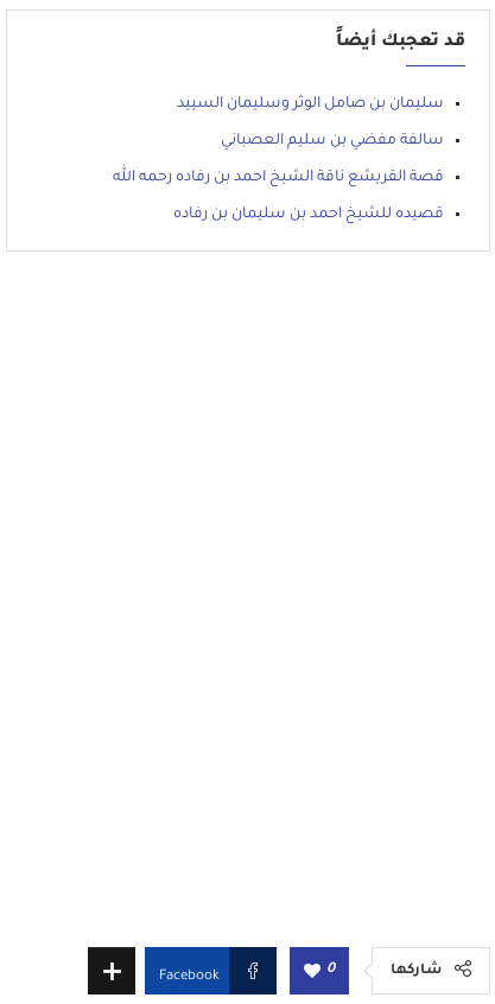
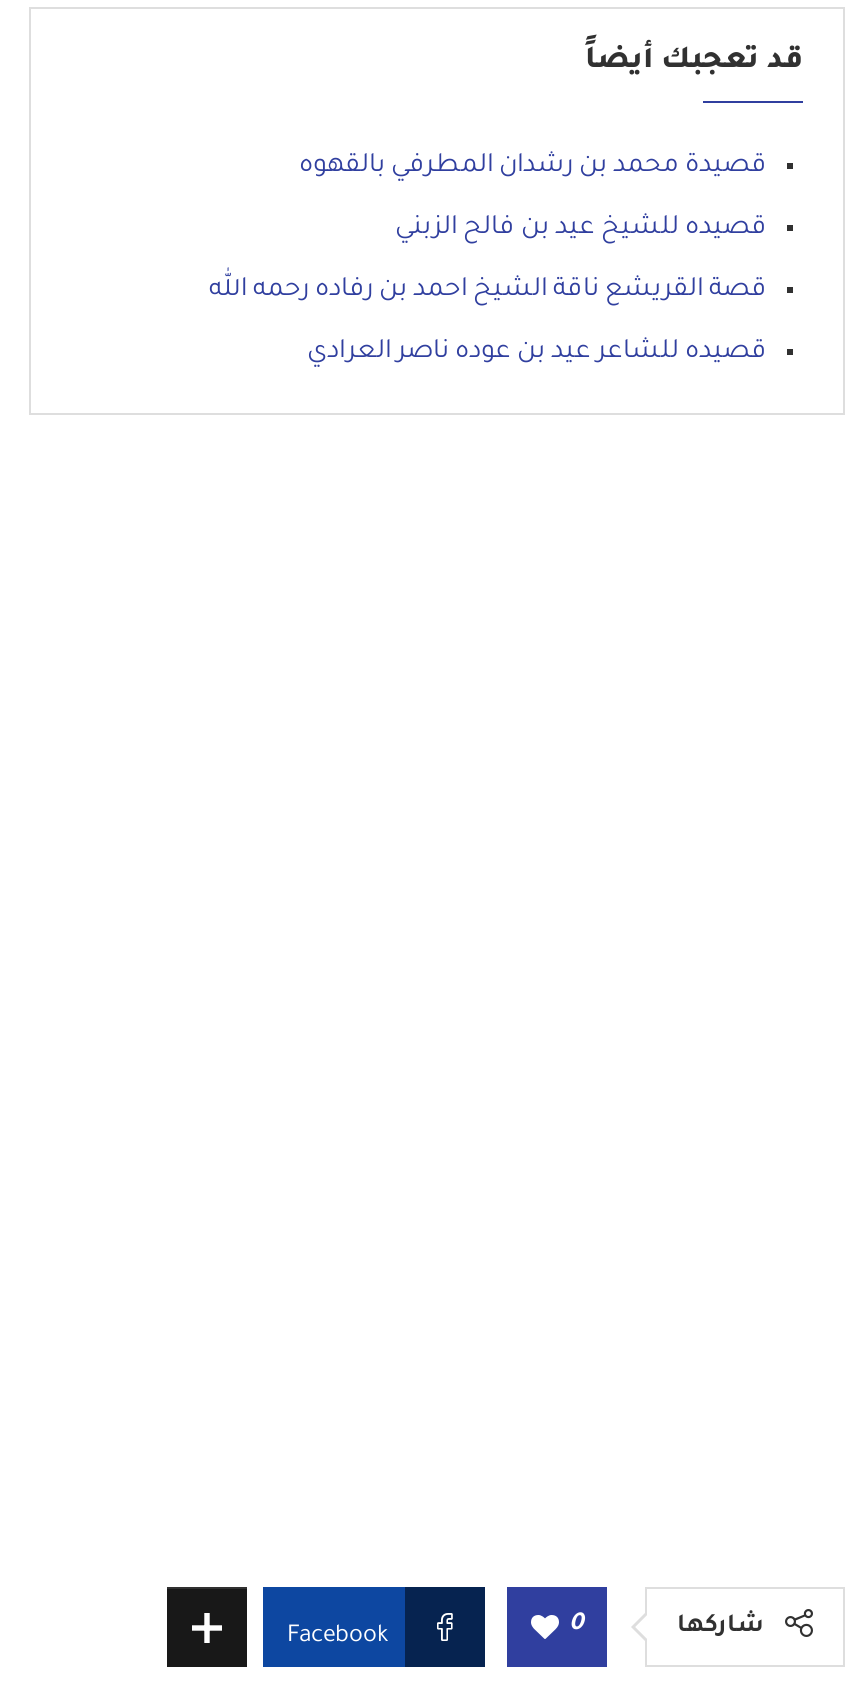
- سليمان بن صامل الوثر وسليمان السييد
+ قصيدة محمد بن رشدان المطرفي بالقهوه

- سالفة مفضي بن سليم العصباني
+ قصيده للشيخ عيد بن فالح الزبني

- قصيده للشيخ احمد بن سليمان بن رفاده
+ قصيده للشاعر عيد بن عوده ناصر العرادي
